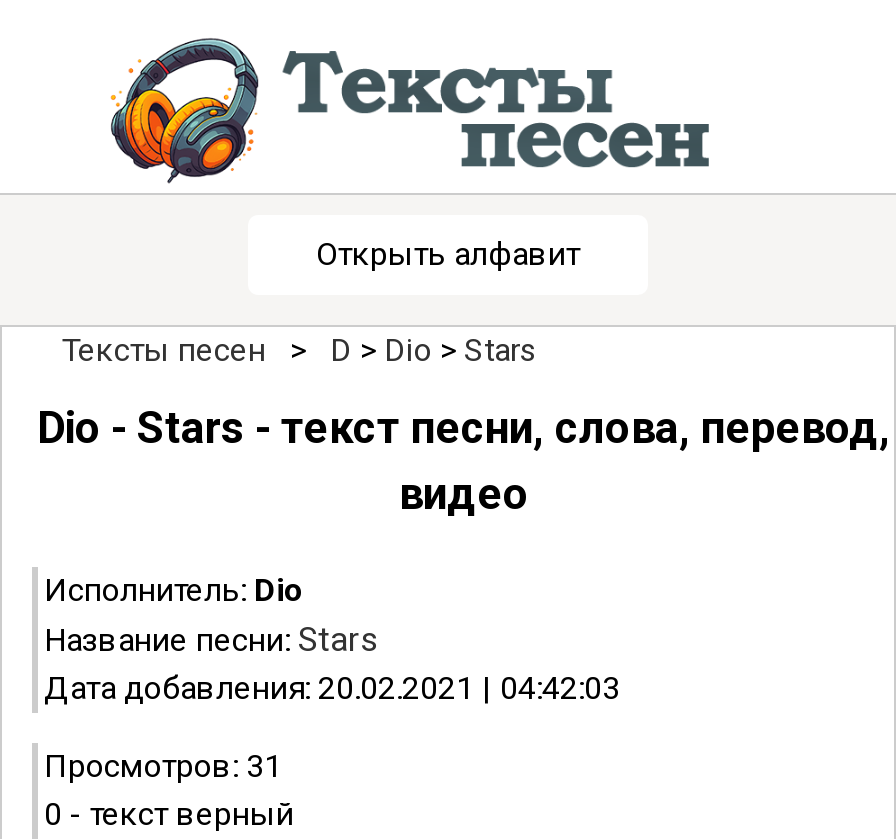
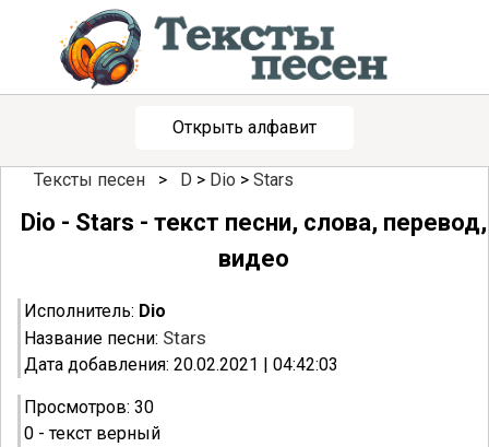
- Просмотров: 31
+ Просмотров: 30
